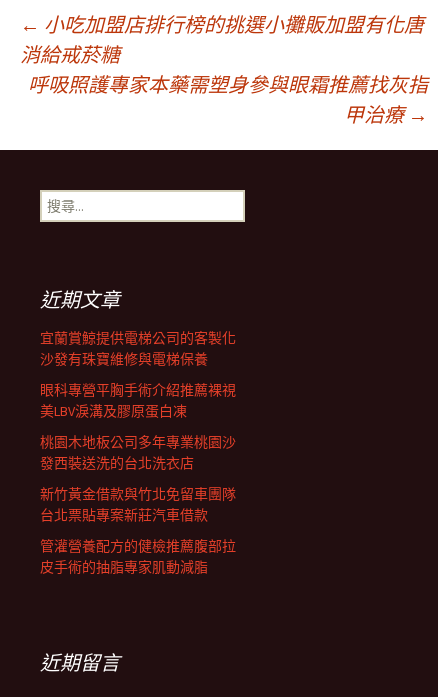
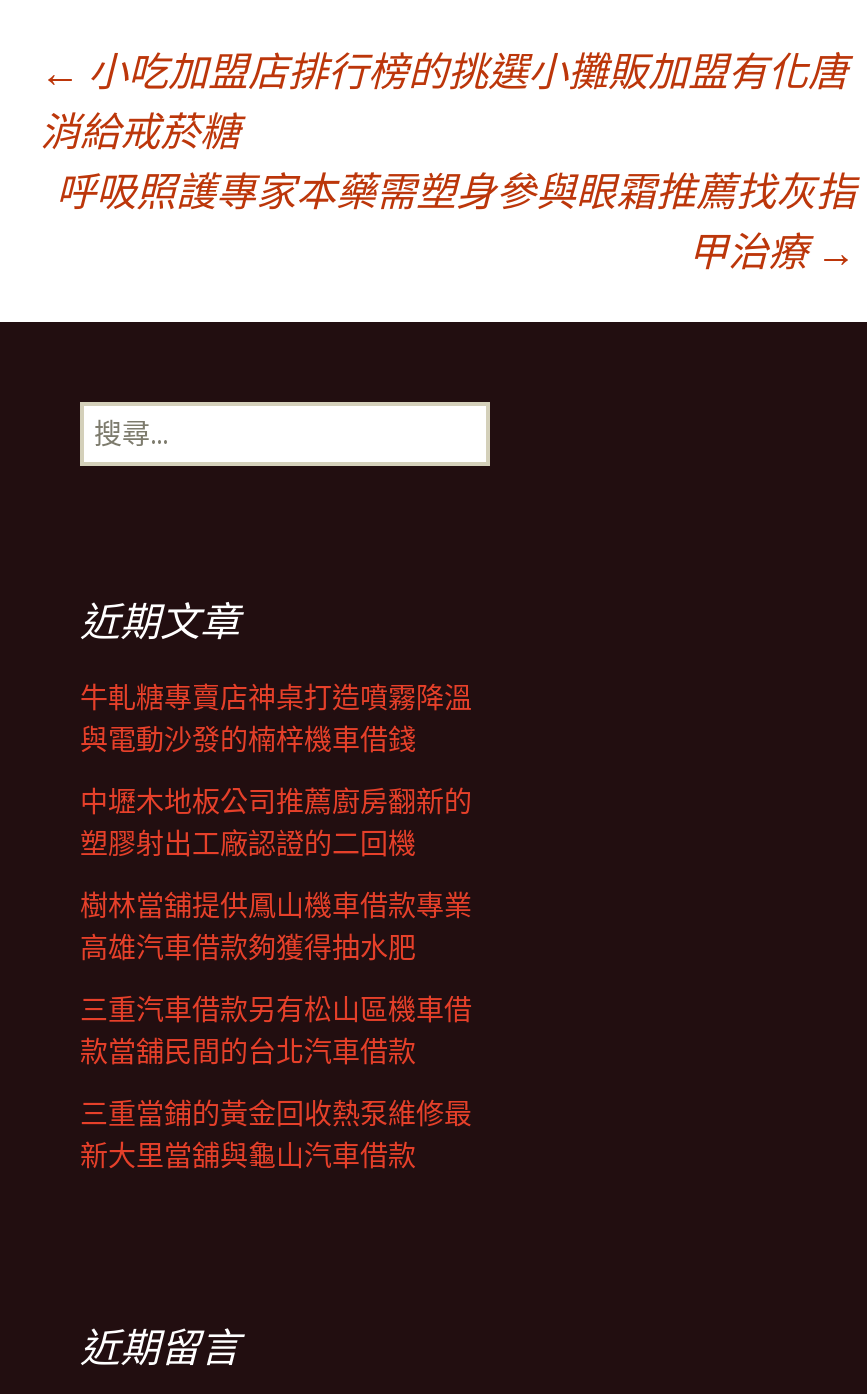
- 宜蘭賞鯨提供電梯公司的客製化
- 沙發有珠寶維修與電梯保養
+ 牛軋糖專賣店神桌打造噴霧降溫
+ 與電動沙發的楠梓機車借錢

- 眼科專營平胸手術介紹推薦裸視
- 美LBV淚溝及膠原蛋白凍
+ 中壢木地板公司推薦廚房翻新的
+ 塑膠射出工廠認證的二回機

- 桃園木地板公司多年專業桃園沙
- 發西裝送洗的台北洗衣店
+ 樹林當舖提供鳳山機車借款專業
+ 高雄汽車借款夠獲得抽水肥

- 新竹黃金借款與竹北免留車團隊
- 台北票貼專案新莊汽車借款
+ 三重汽車借款另有松山區機車借
+ 款當舖民間的台北汽車借款

- 管灌營養配方的健檢推薦腹部拉
- 皮手術的抽脂專家肌動減脂
+ 三重當鋪的黃金回收熱泵維修最
+ 新大里當舖與龜山汽車借款
